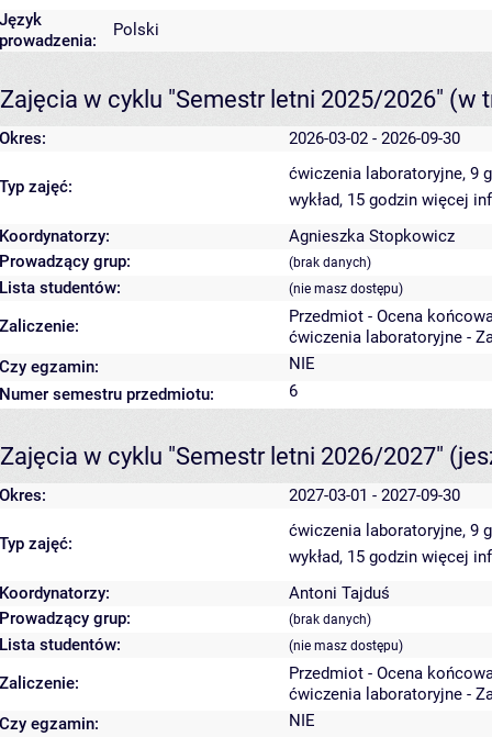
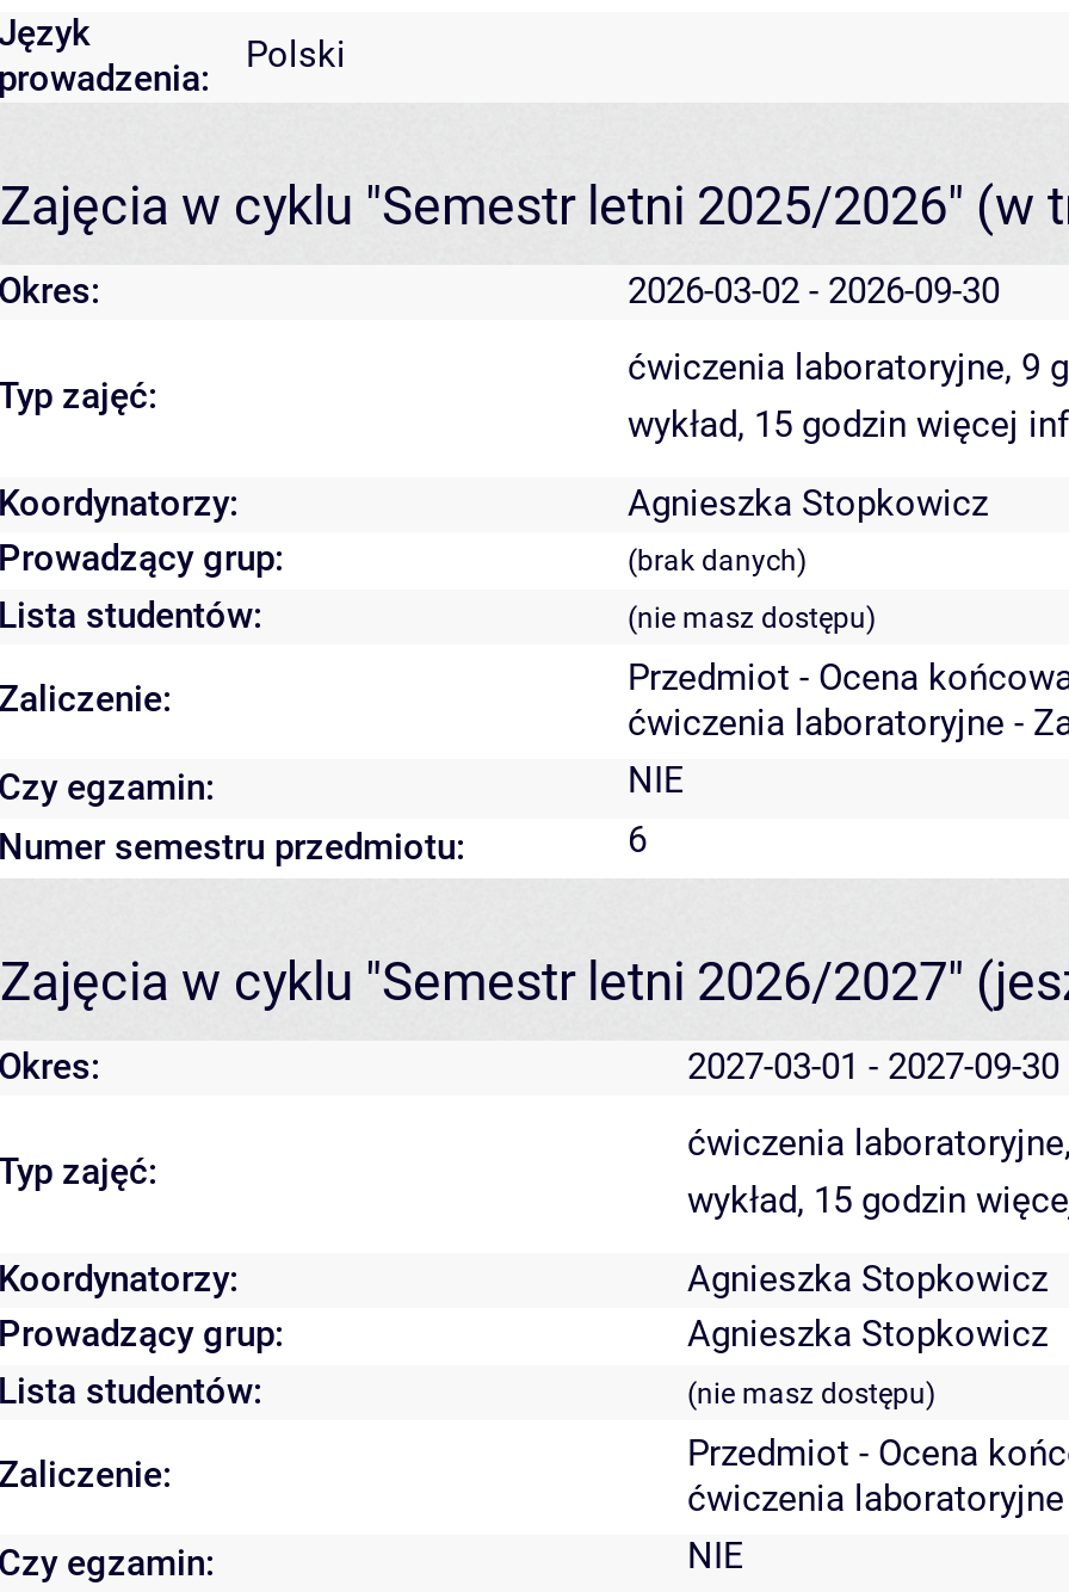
- Antoni Tajduś
+ Agnieszka Stopkowicz

- (brak danych)
+ Agnieszka Stopkowicz
